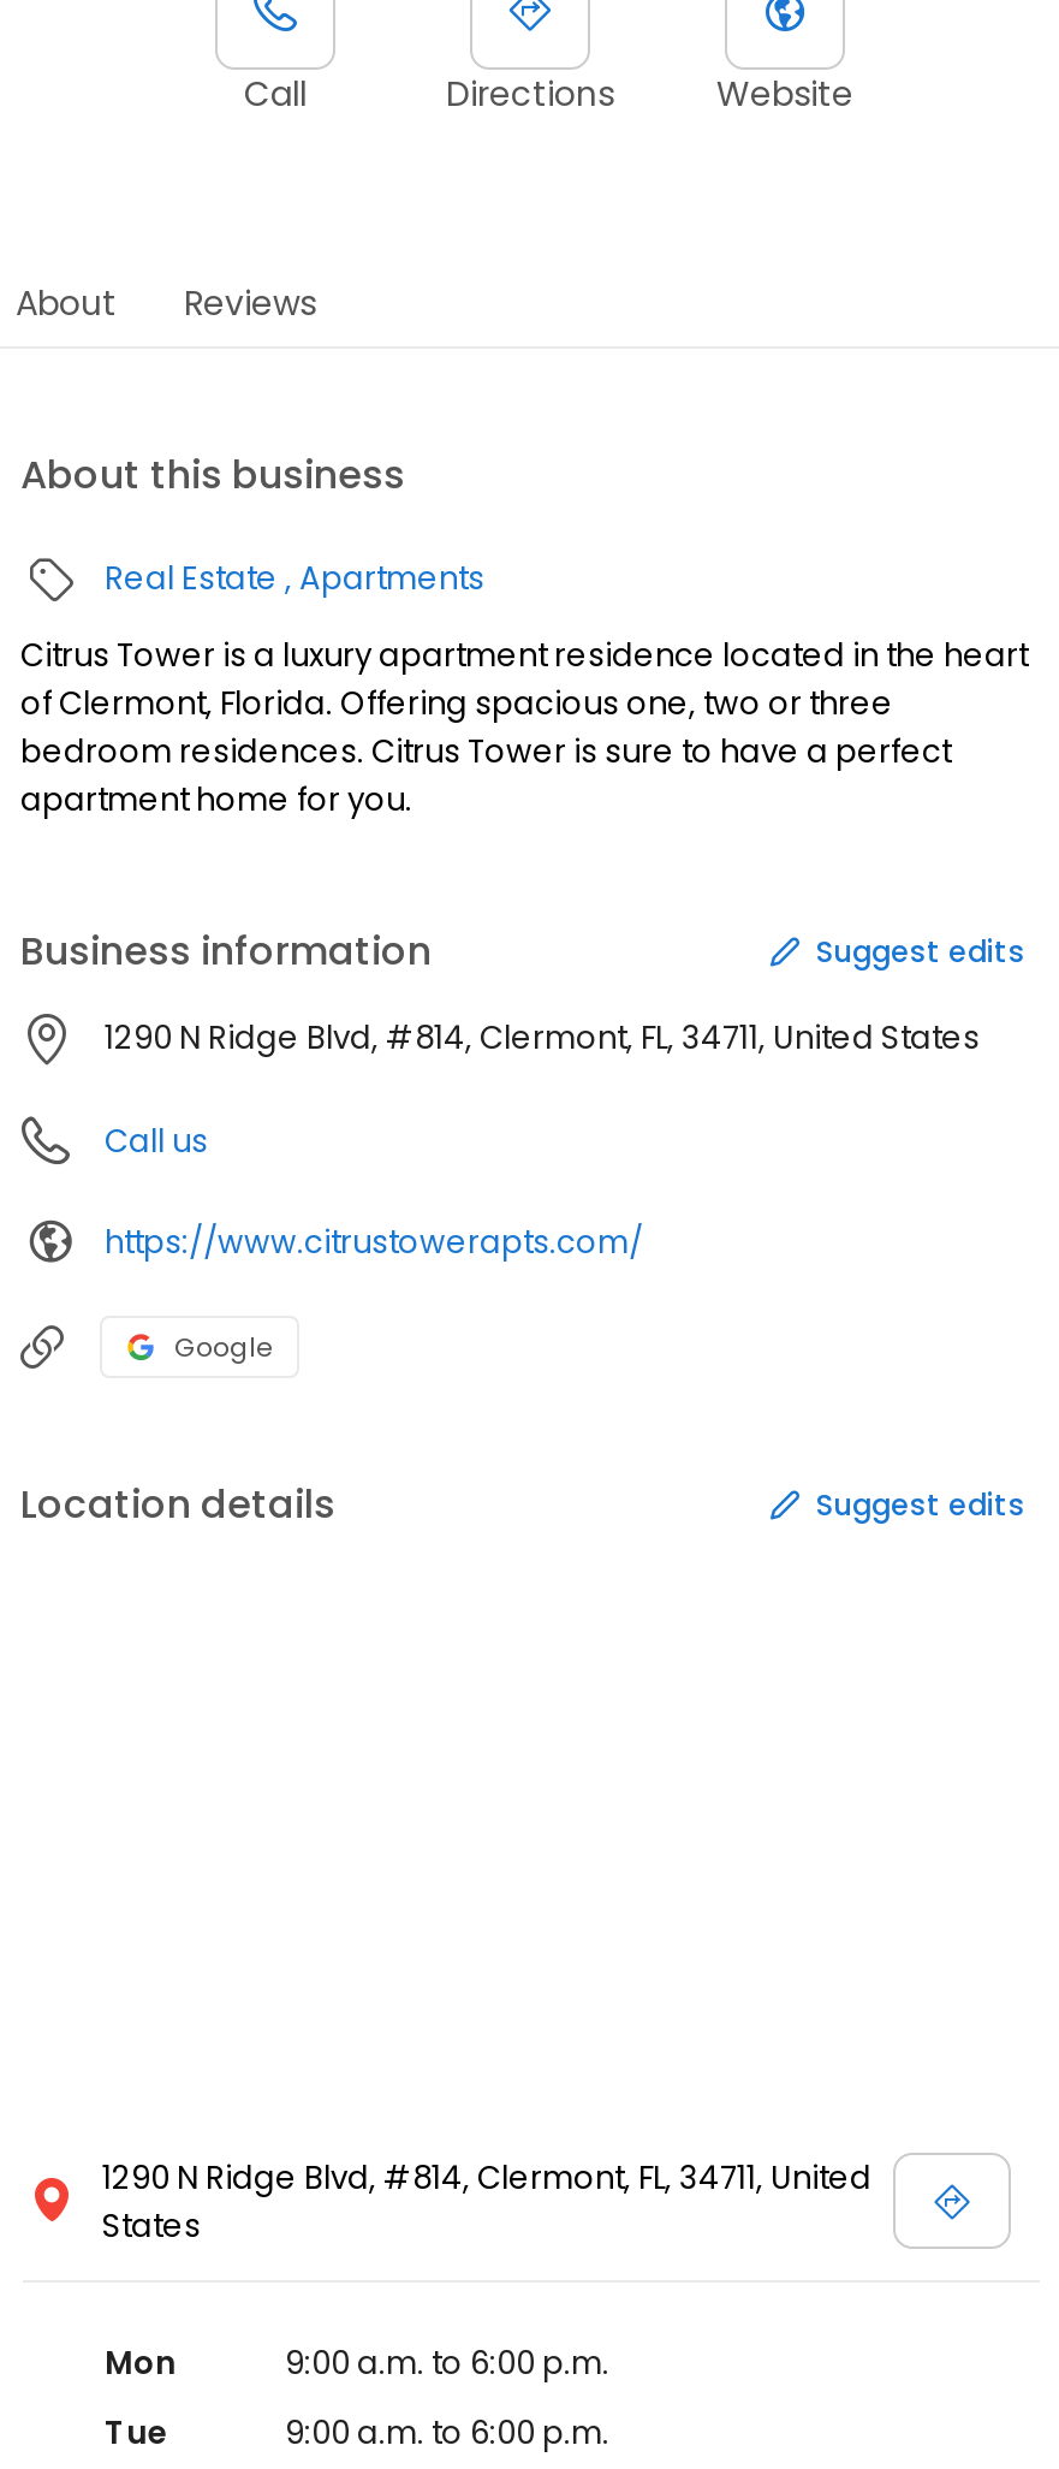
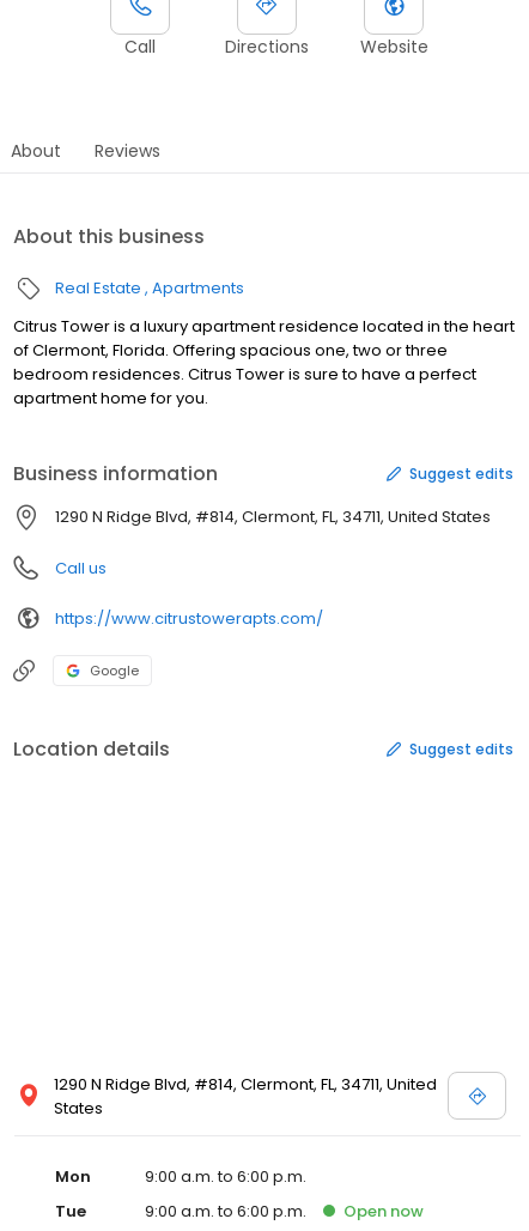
+ Open now
